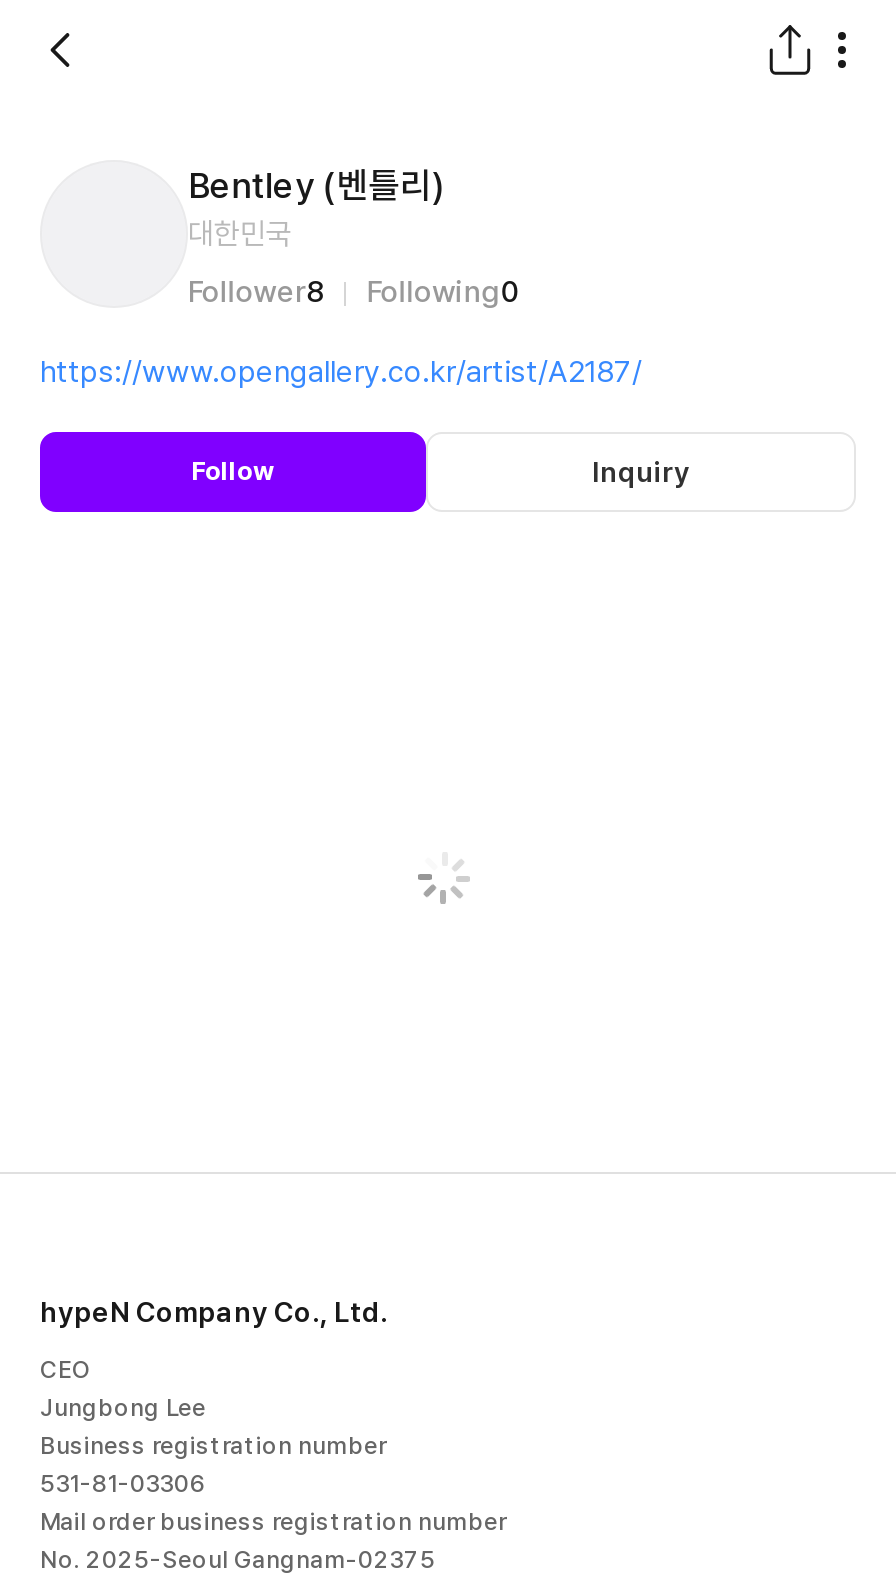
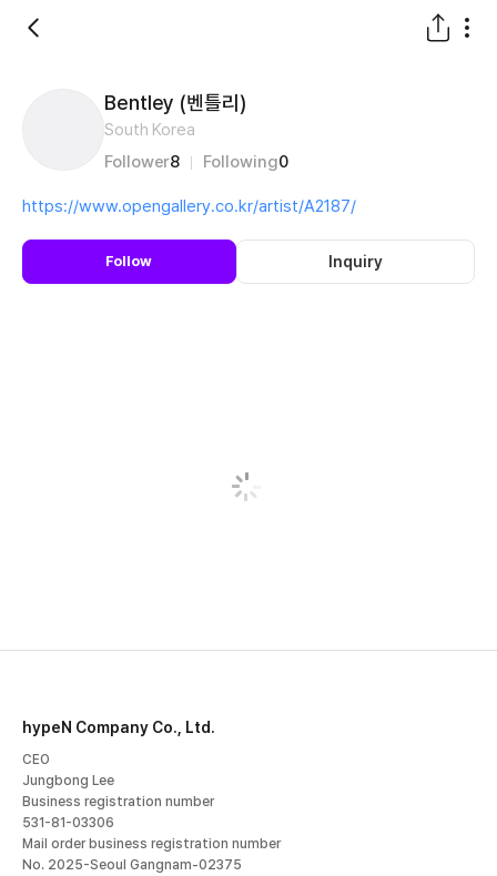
- 대한민국
+ South Korea
